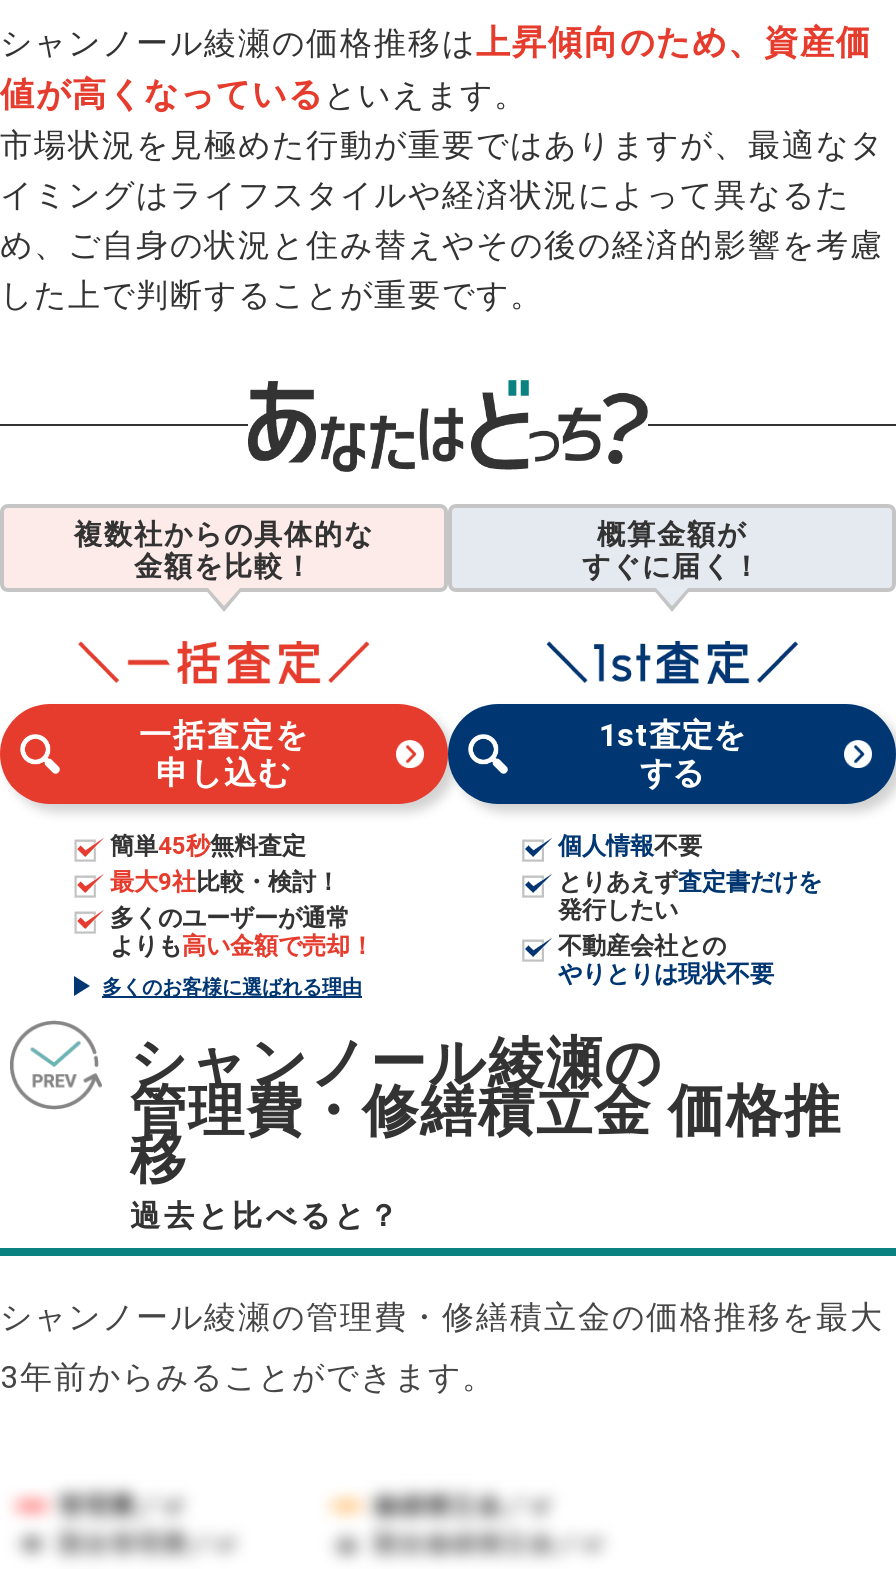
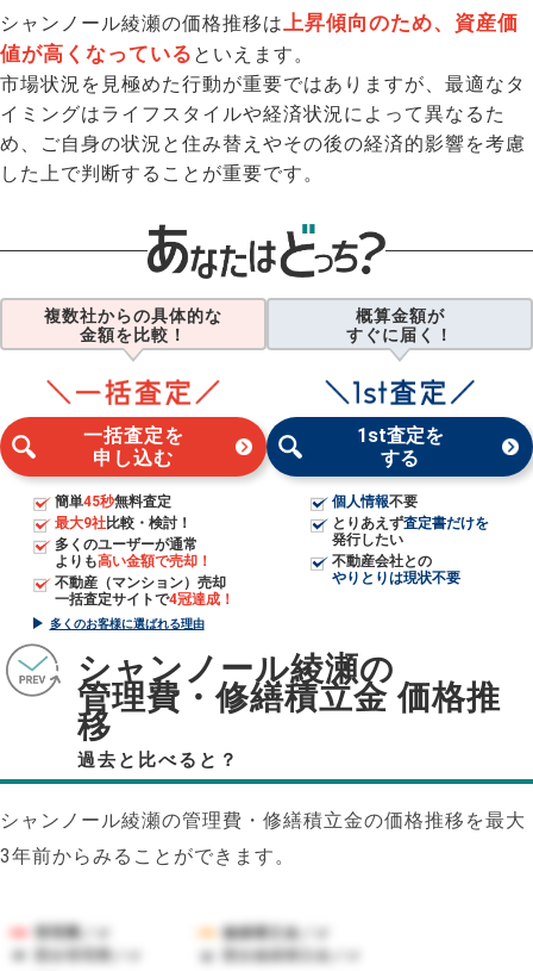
+ 不動産（マンション）売却
+ 一括査定サイトで4冠達成！
